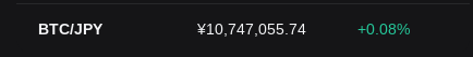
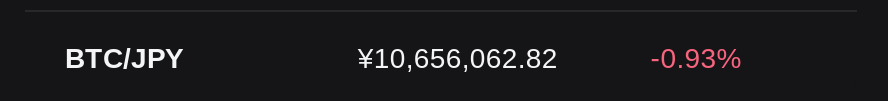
- ¥10,747,055.74
+ ¥10,656,062.82

- +0.08%
+ -0.93%
